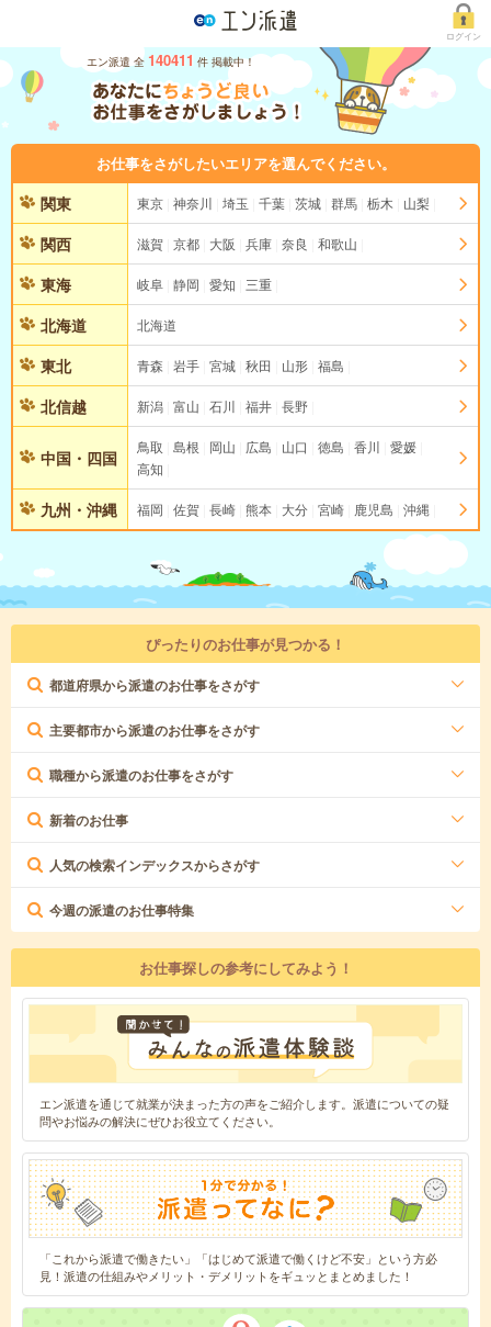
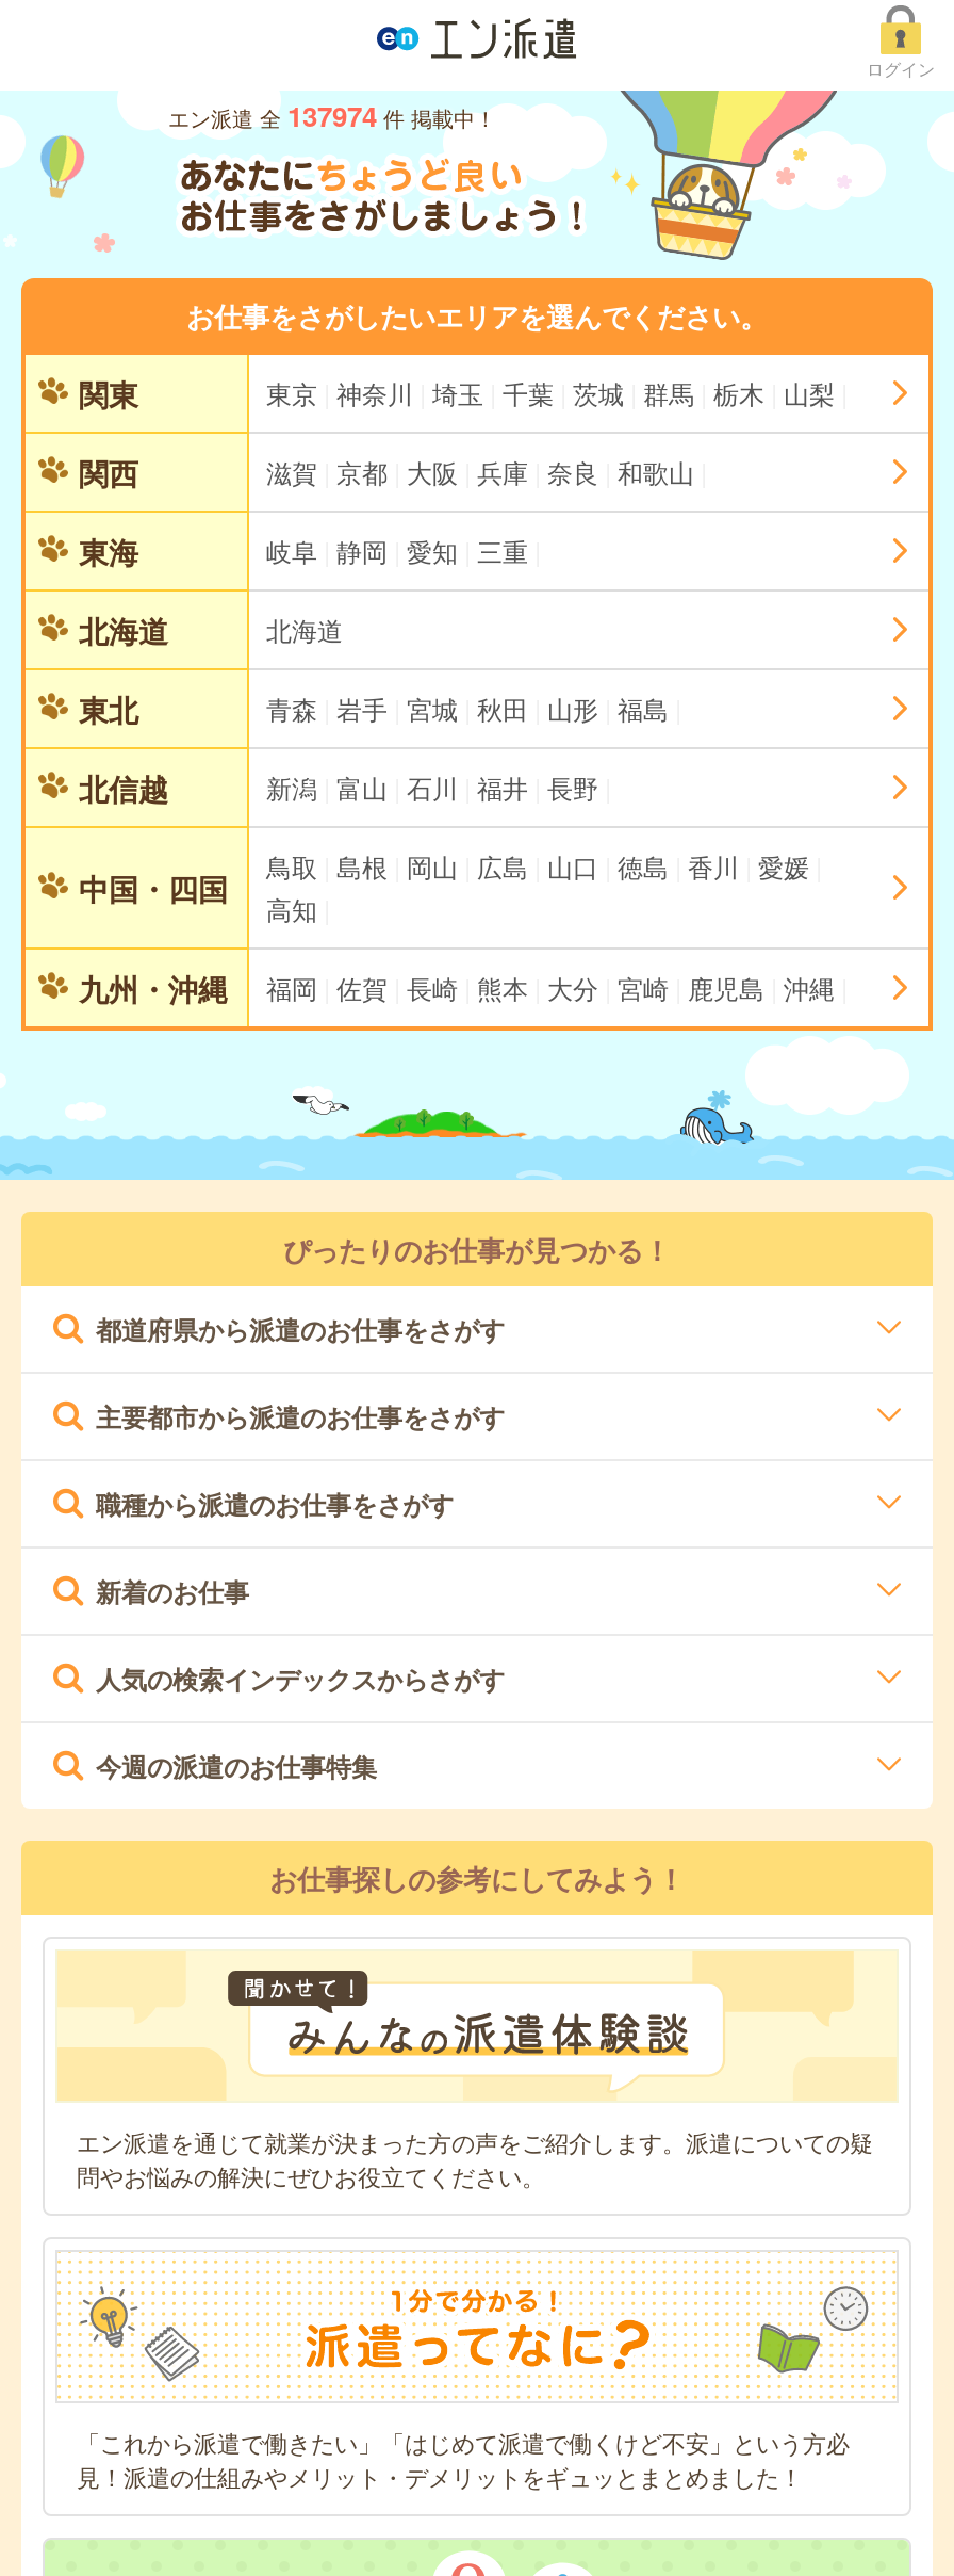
- エン派遣 全 140411 件 掲載中！
+ エン派遣 全 137974 件 掲載中！
